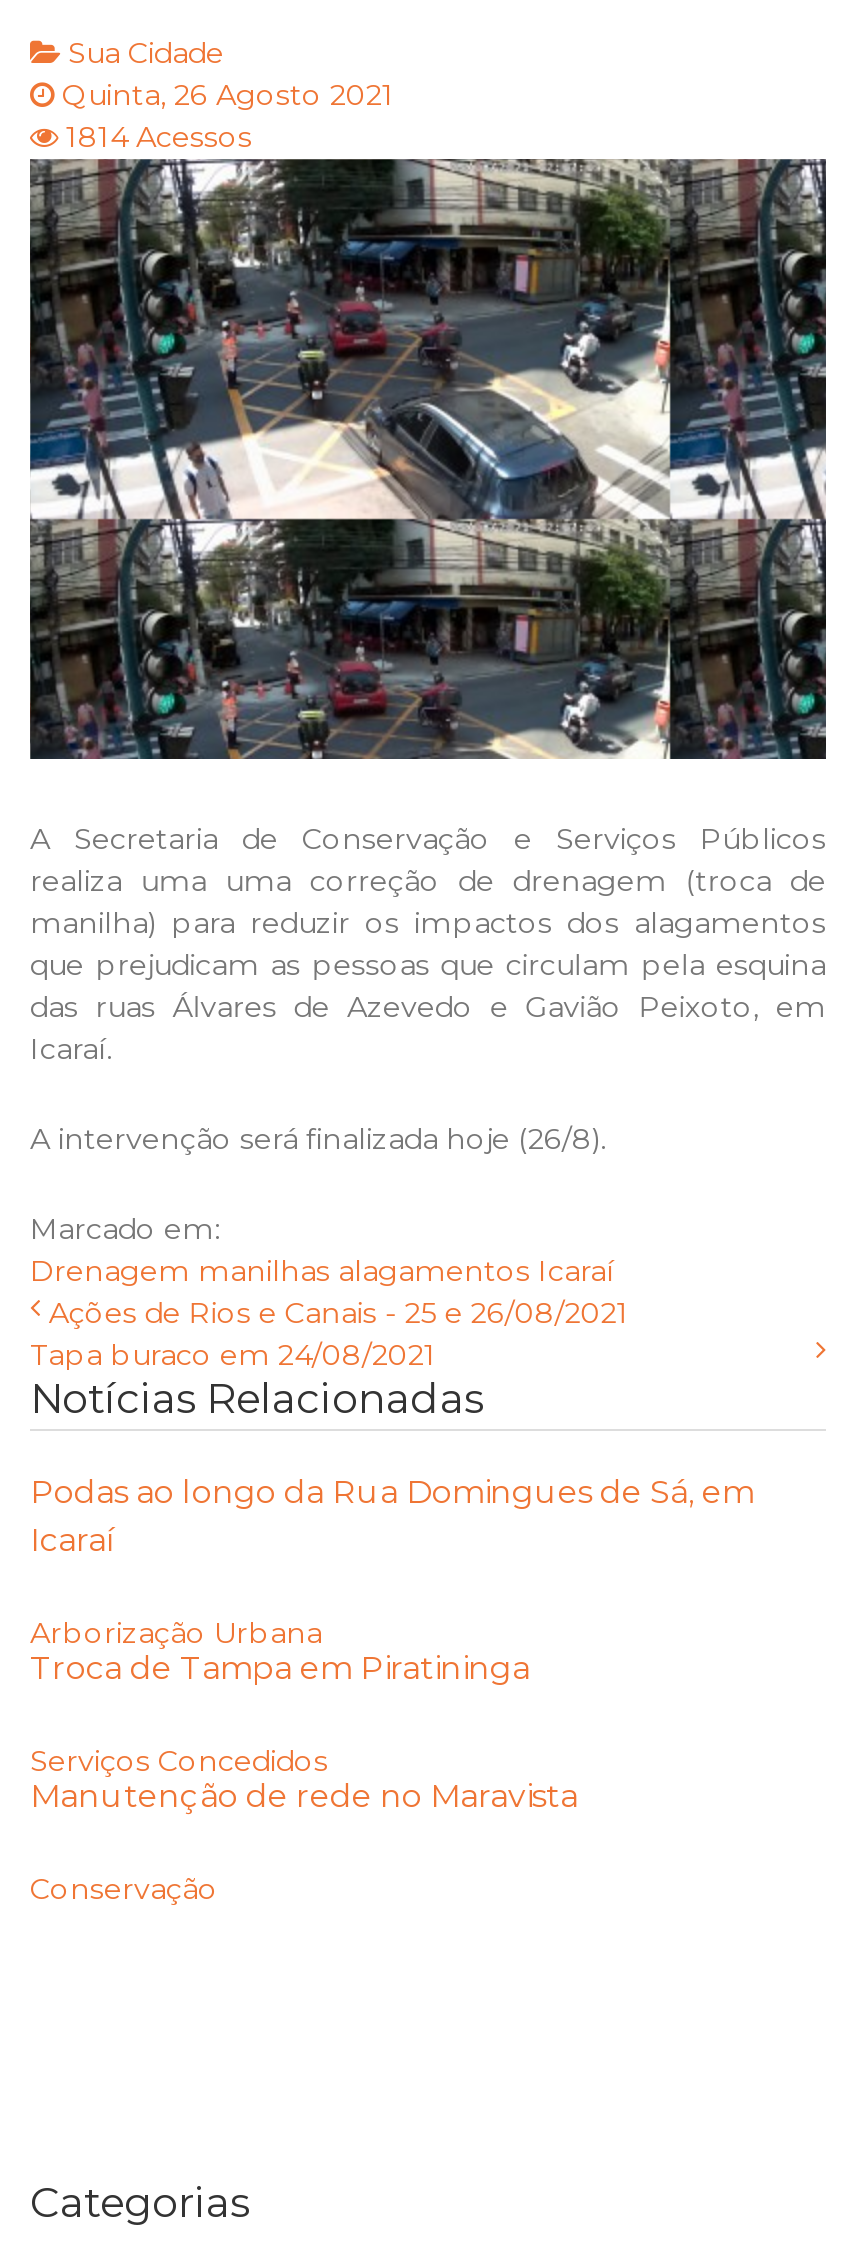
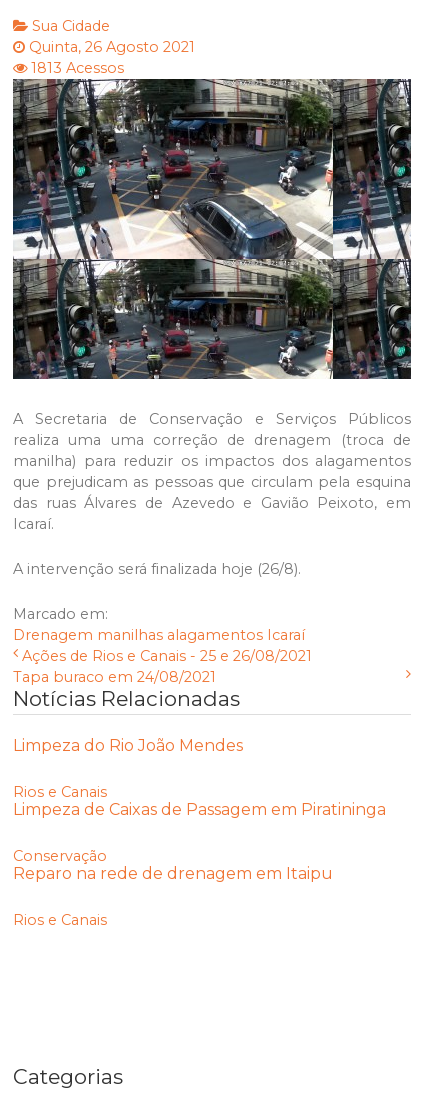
- 1814 Acessos
+ 1813 Acessos

- Podas ao longo da Rua Domingues de Sá, em
- Icaraí
- Arborização Urbana
- Troca de Tampa em Piratininga
- Serviços Concedidos
- Manutenção de rede no Maravista
+ Limpeza do Rio João Mendes
+ Rios e Canais
+ Limpeza de Caixas de Passagem em Piratininga

moved up: Conservação

+ Reparo na rede de drenagem em Itaipu
+ Rios e Canais
